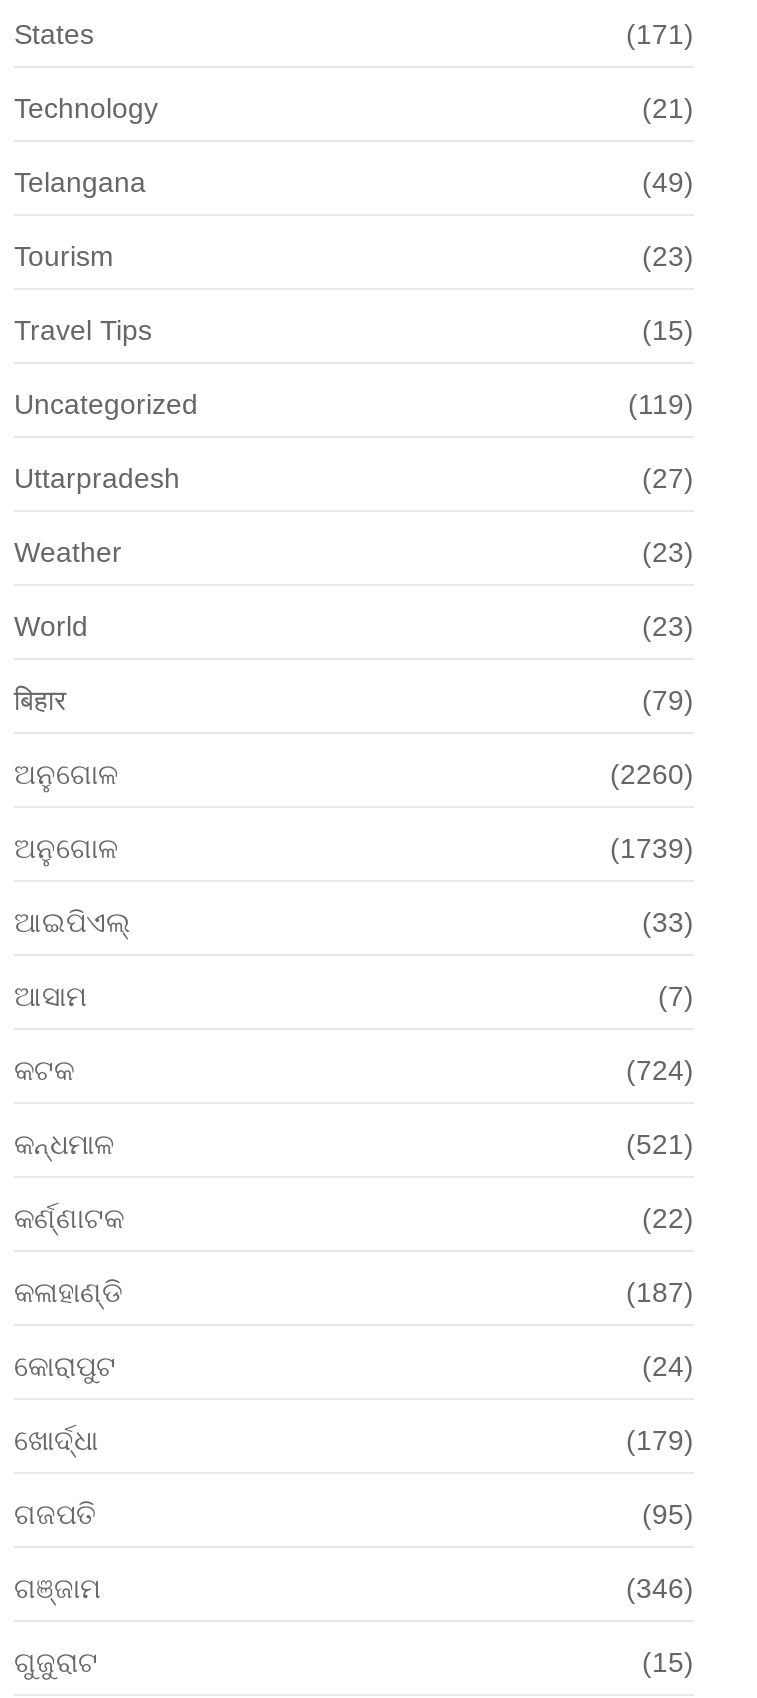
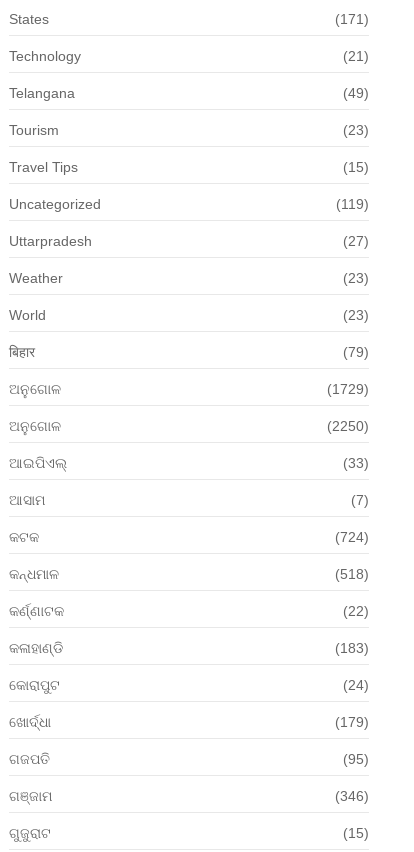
- (2260)
+ (1729)

- (1739)
+ (2250)

- (521)
+ (518)

- (187)
+ (183)
